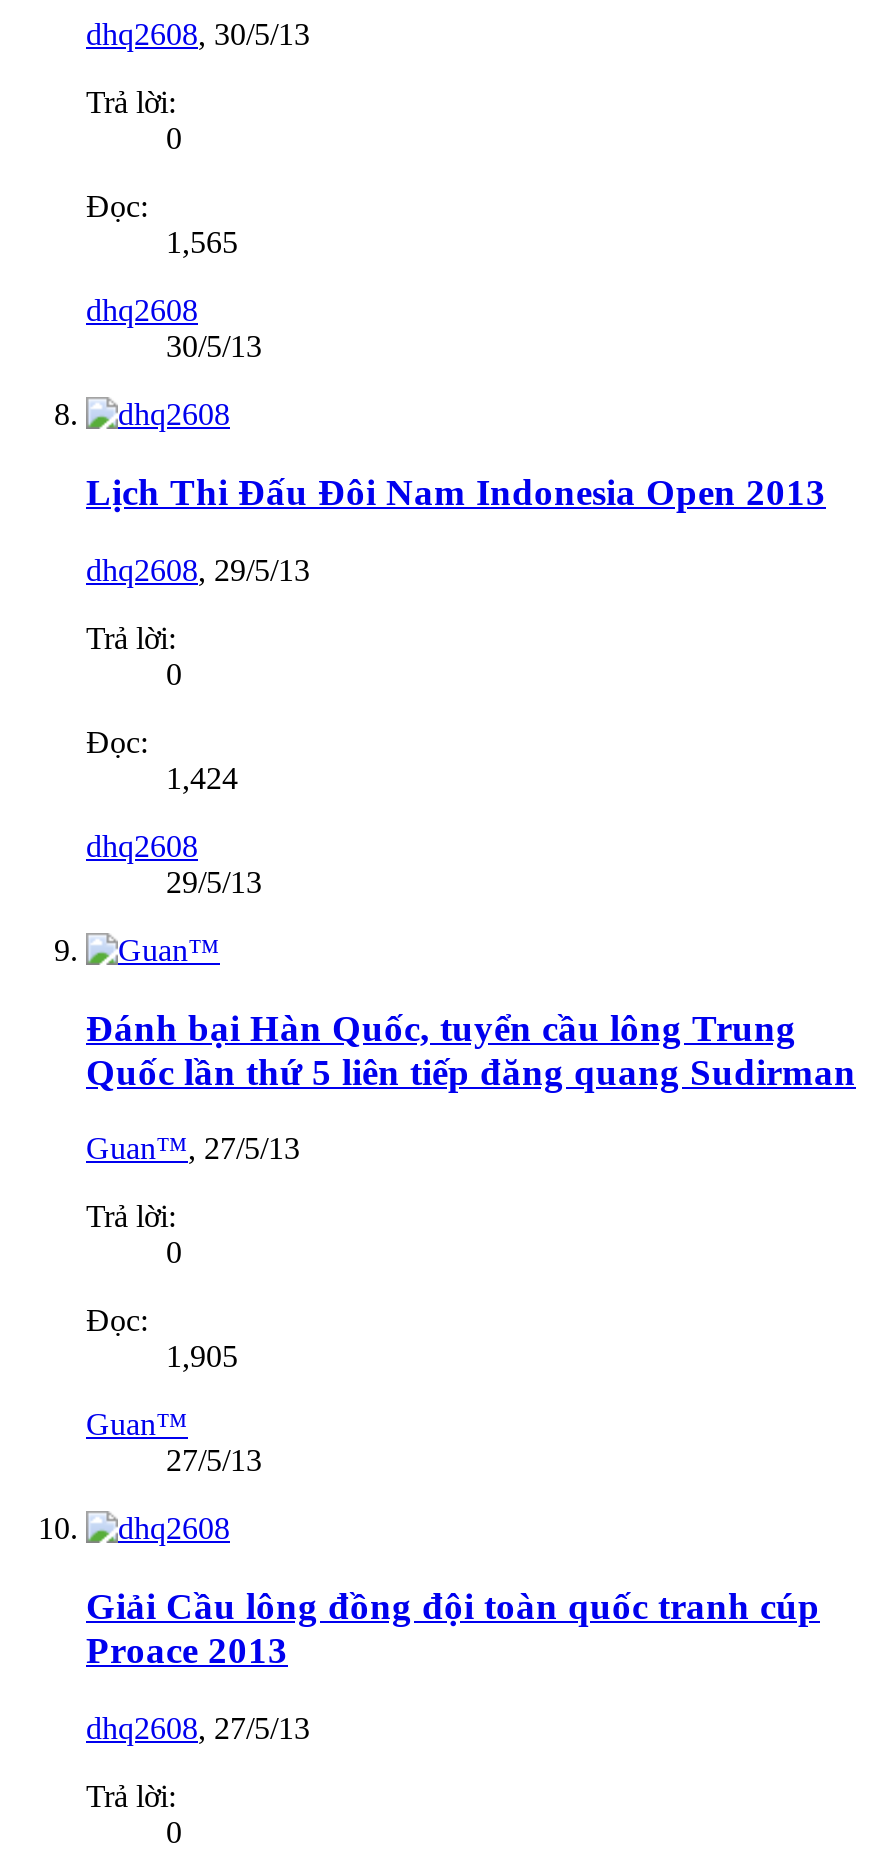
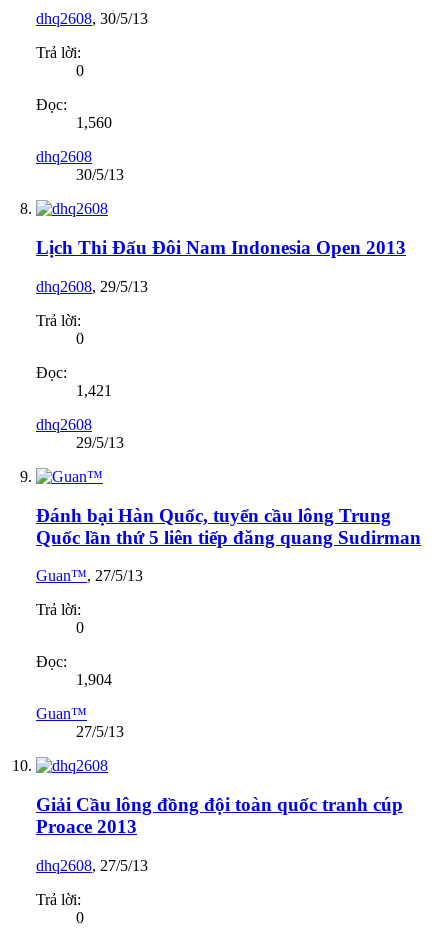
- 1,565
+ 1,560

- 1,424
+ 1,421

- 1,905
+ 1,904
